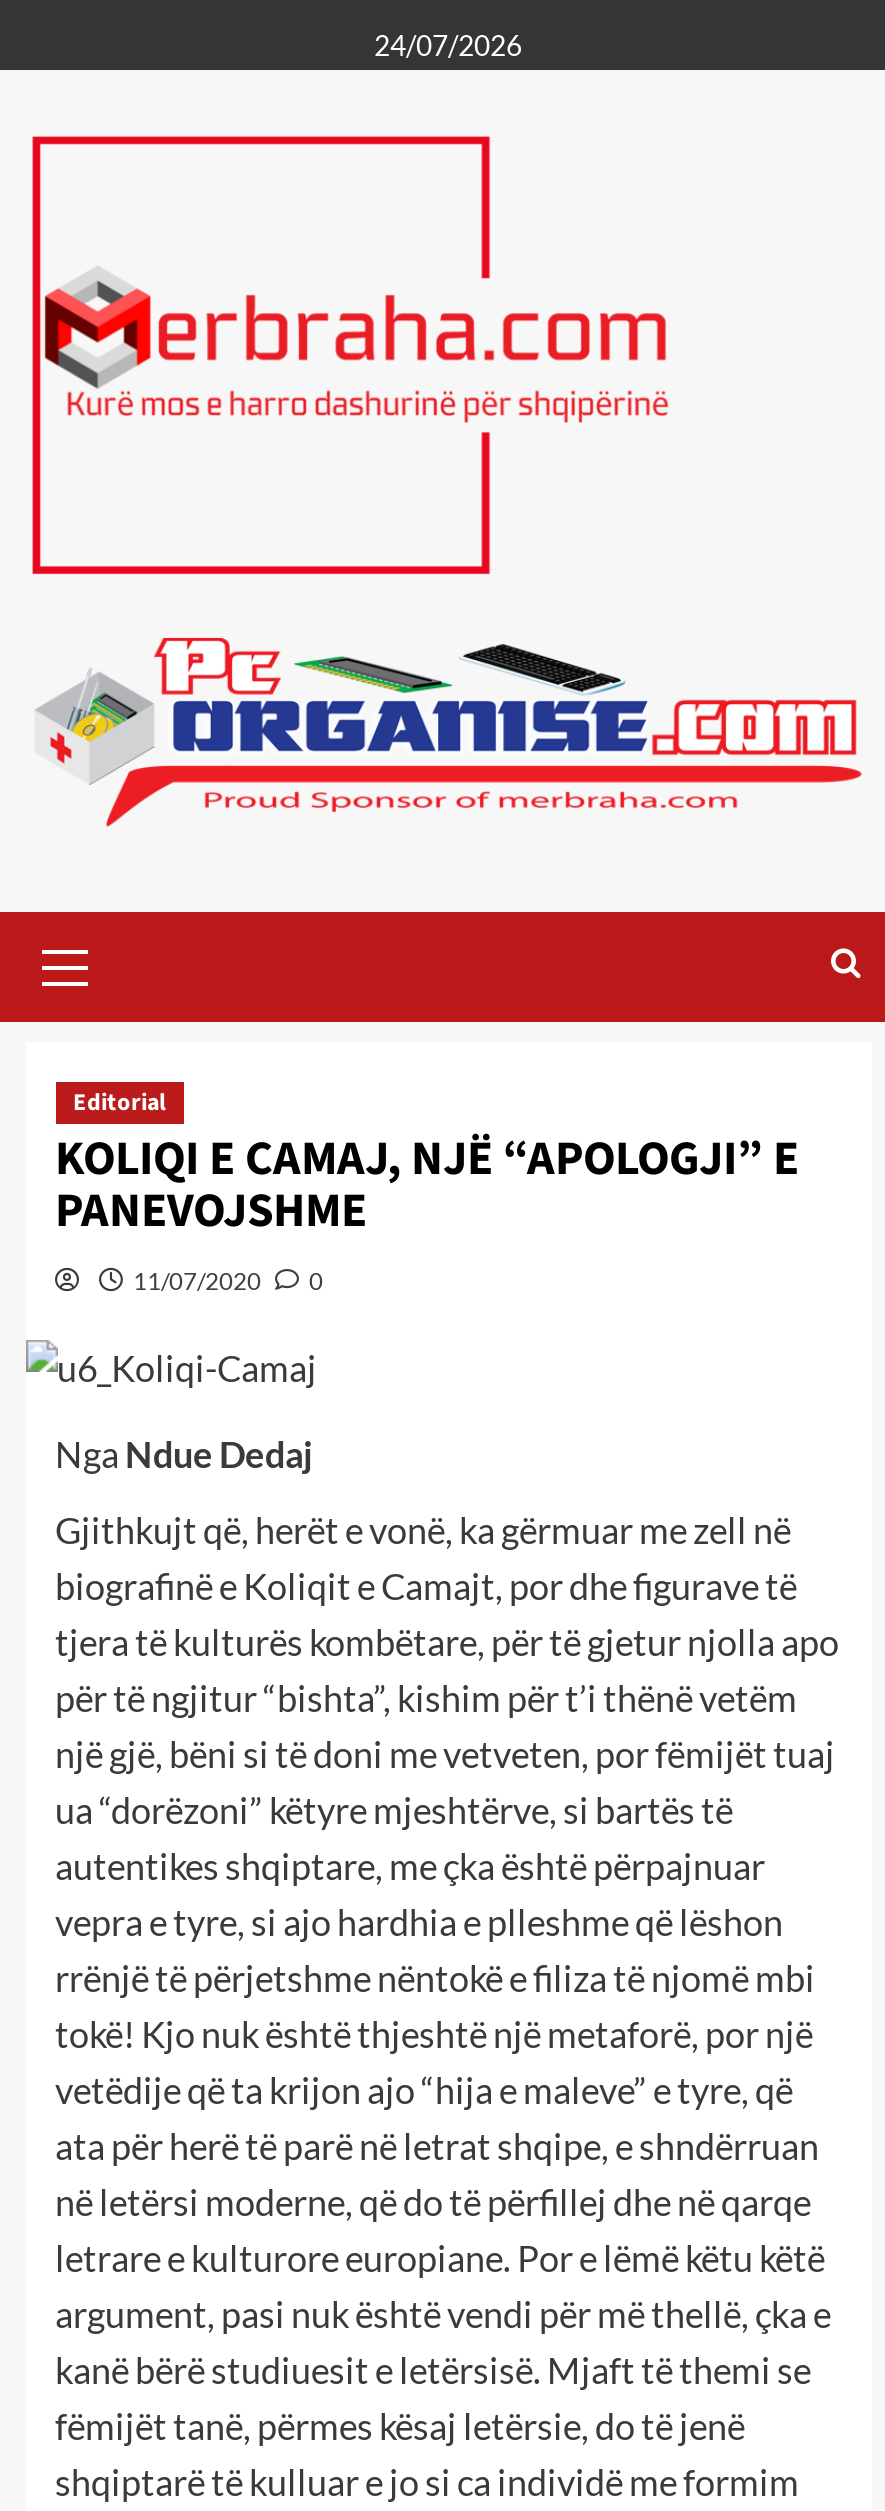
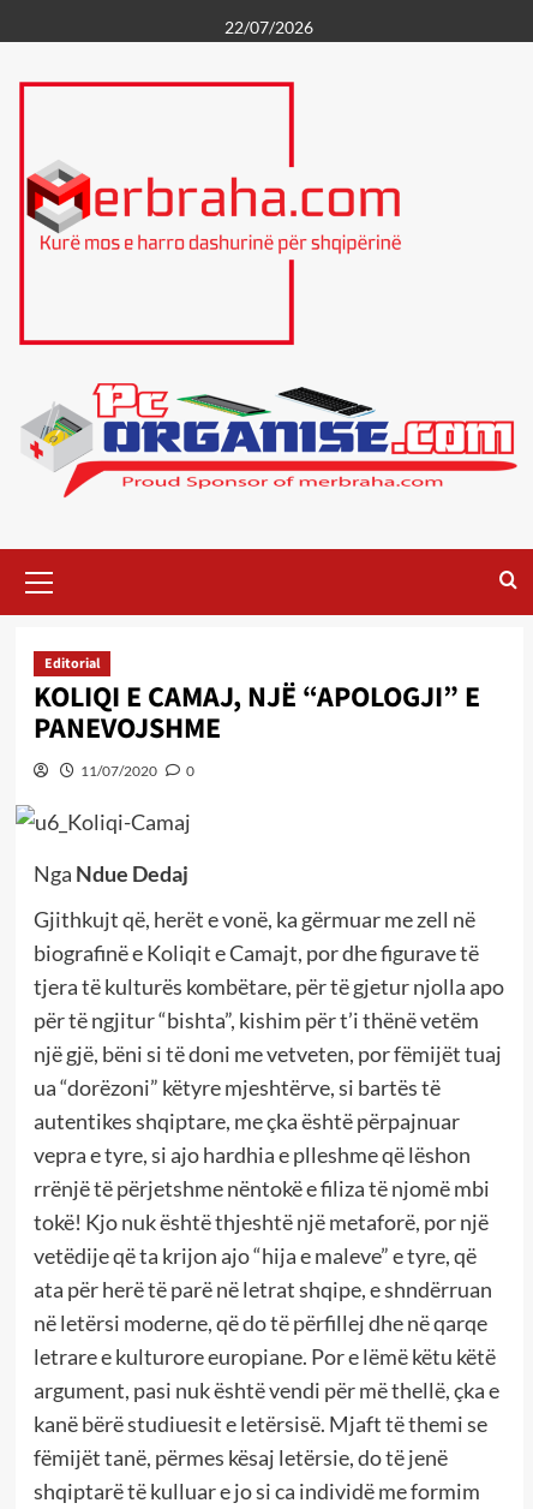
- 24/07/2026
+ 22/07/2026
